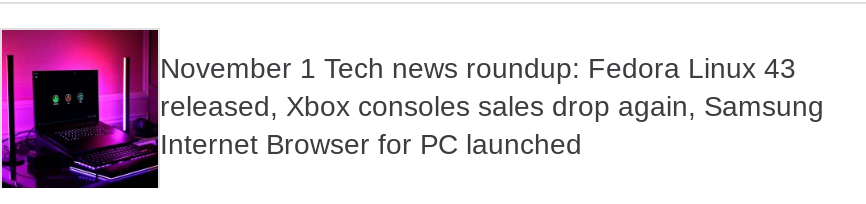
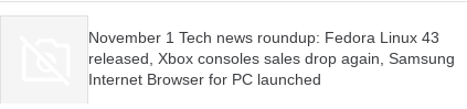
- [image]
